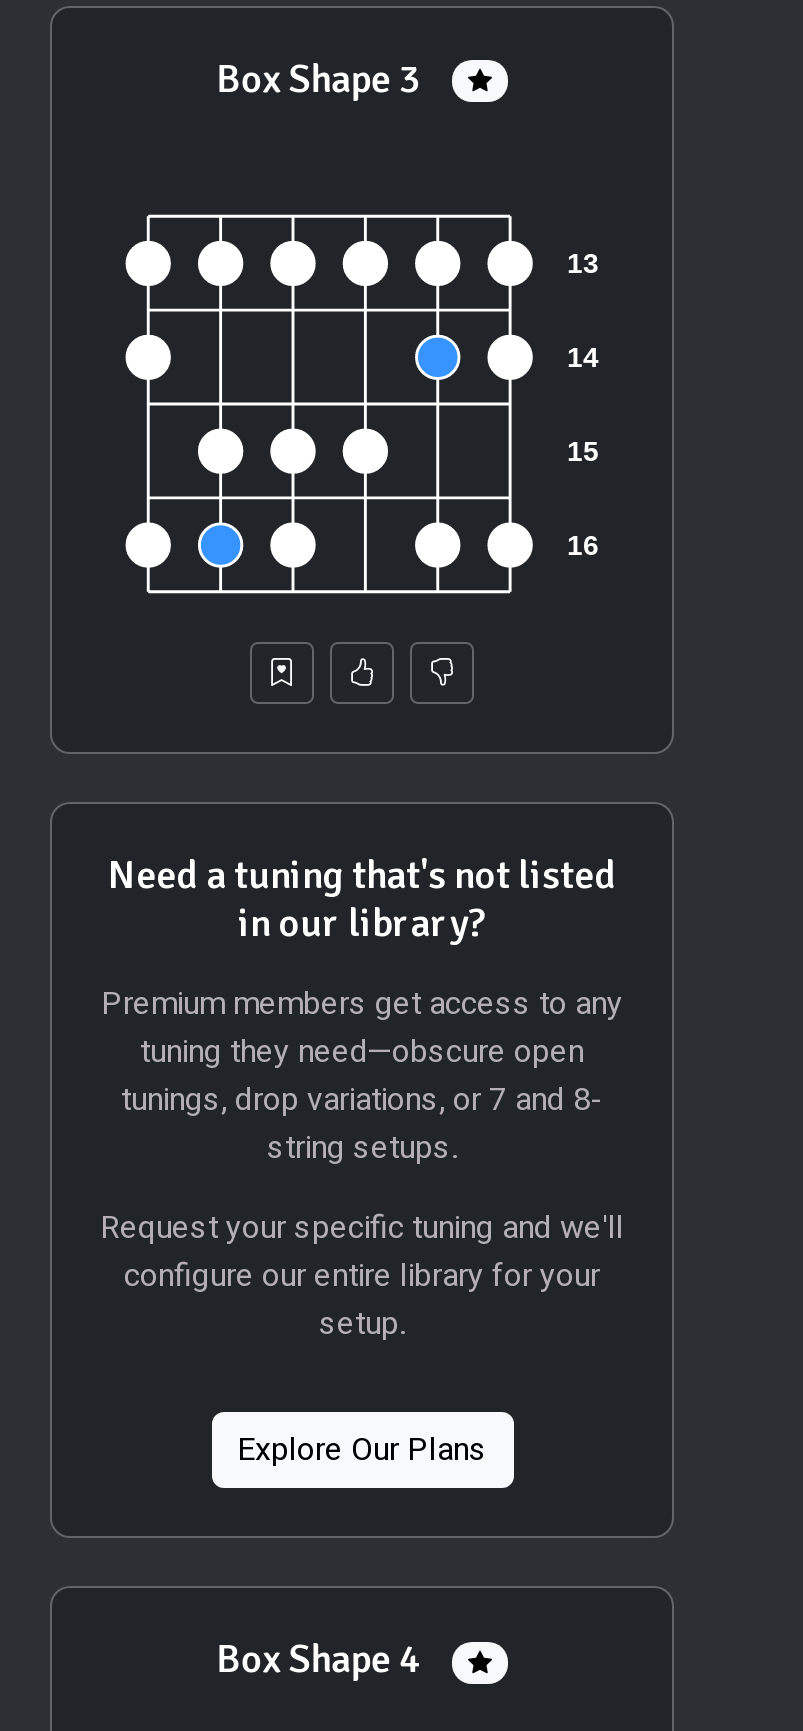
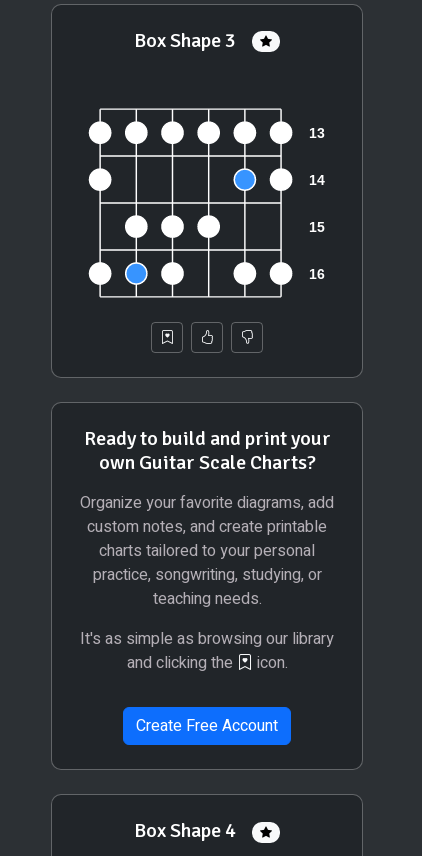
- Need a tuning that's not listed
- in our library?
+ Ready to build and print your
+ own Guitar Scale Charts?

- Premium members get access to any
- tuning they need—obscure open
- tunings, drop variations, or 7 and 8-
- string setups.
+ Organize your favorite diagrams, add
+ custom notes, and create printable
+ charts tailored to your personal
+ practice, songwriting, studying, or
+ teaching needs.

- Request your specific tuning and we'll
- configure our entire library for your
- setup.
+ It's as simple as browsing our library
+ and clicking the
+ icon.

- Explore Our Plans
+ Create Free Account
